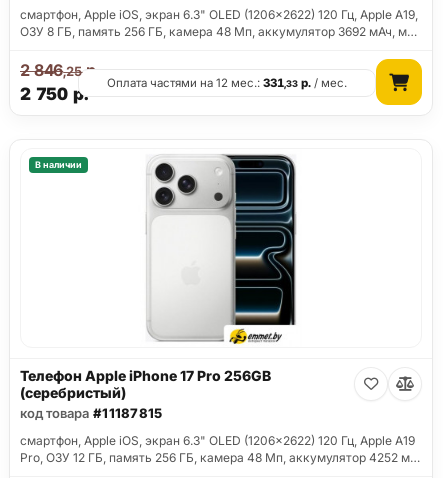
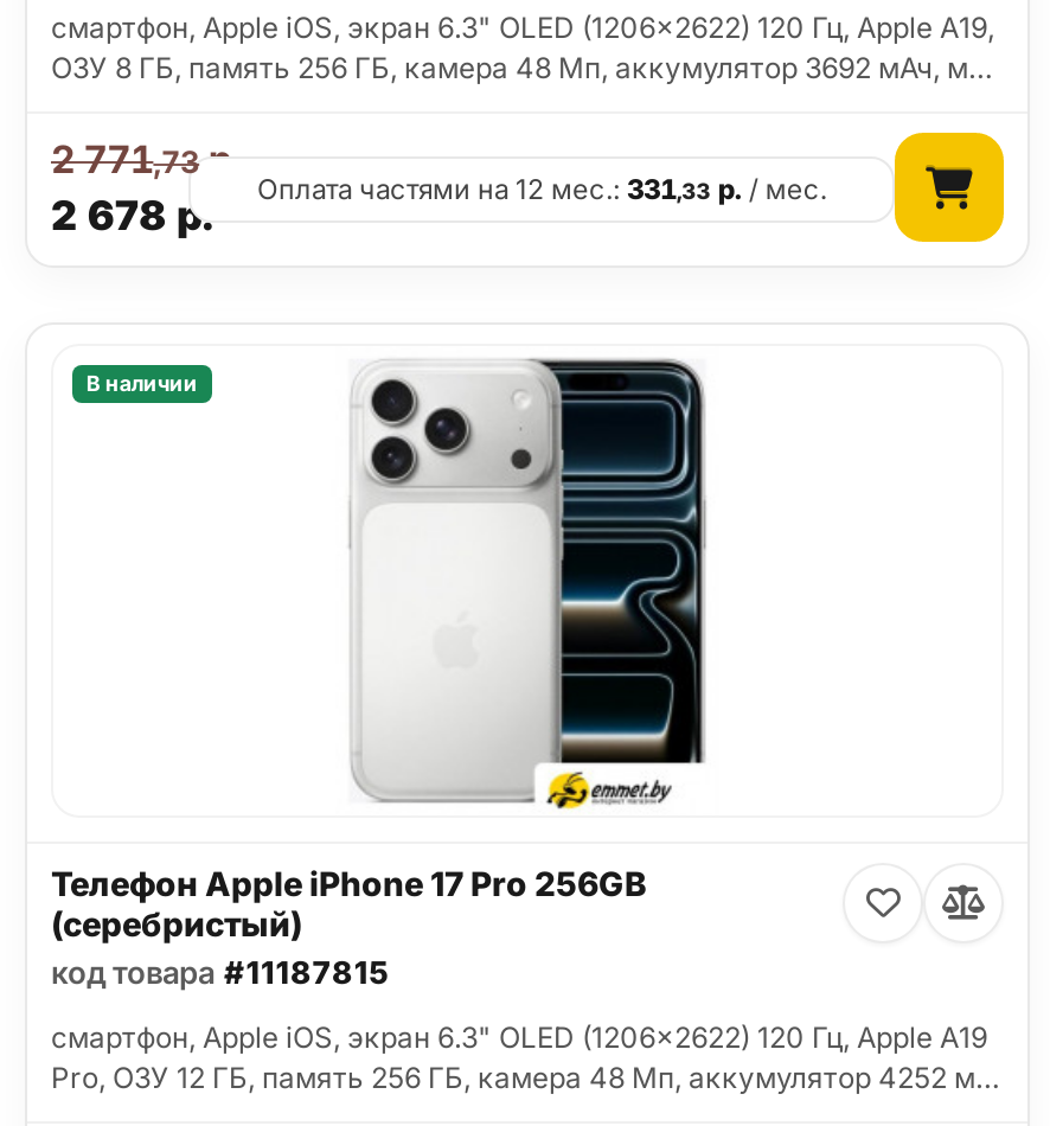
- 2 846,25 р.
+ 2 771,73 р.

- 2 750 р.
+ 2 678 р.
